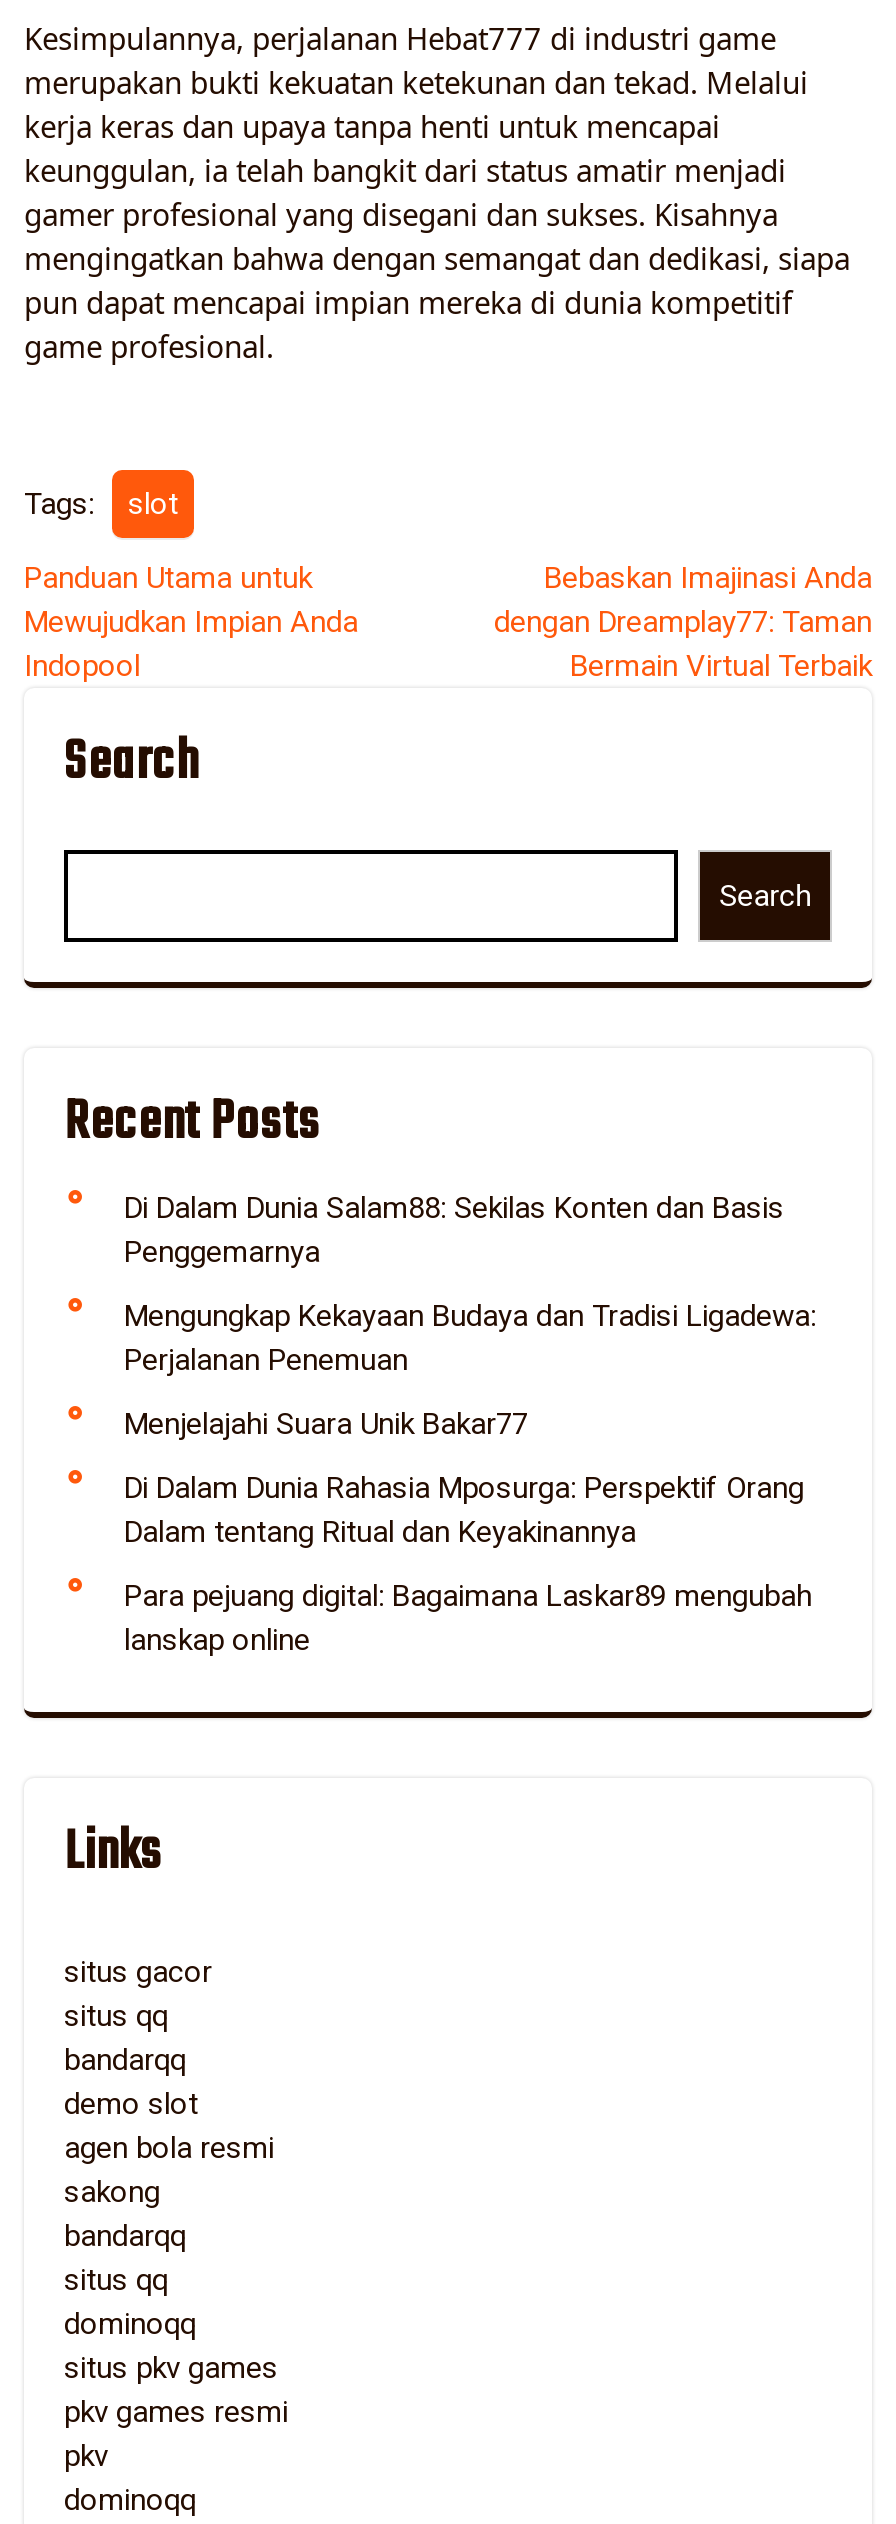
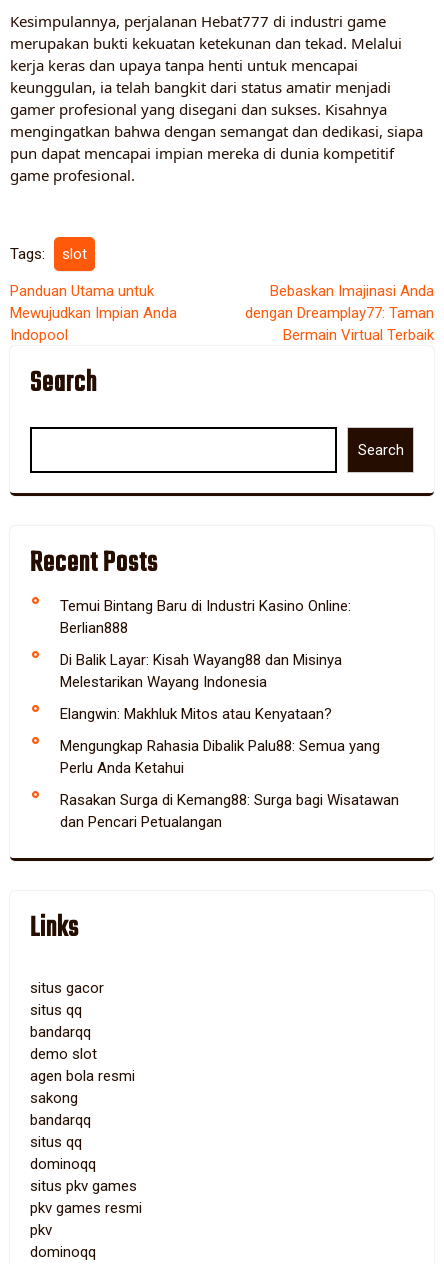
- Di Dalam Dunia Salam88: Sekilas Konten dan Basis
- Penggemarnya
+ Temui Bintang Baru di Industri Kasino Online:
+ Berlian888

- Mengungkap Kekayaan Budaya dan Tradisi Ligadewa:
- Perjalanan Penemuan
+ Di Balik Layar: Kisah Wayang88 dan Misinya
+ Melestarikan Wayang Indonesia

- Menjelajahi Suara Unik Bakar77
+ Elangwin: Makhluk Mitos atau Kenyataan?

- Di Dalam Dunia Rahasia Mposurga: Perspektif Orang
- Dalam tentang Ritual dan Keyakinannya
+ Mengungkap Rahasia Dibalik Palu88: Semua yang
+ Perlu Anda Ketahui

- Para pejuang digital: Bagaimana Laskar89 mengubah
- lanskap online
+ Rasakan Surga di Kemang88: Surga bagi Wisatawan
+ dan Pencari Petualangan
